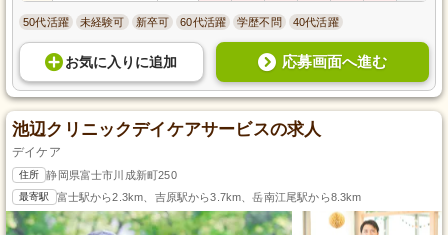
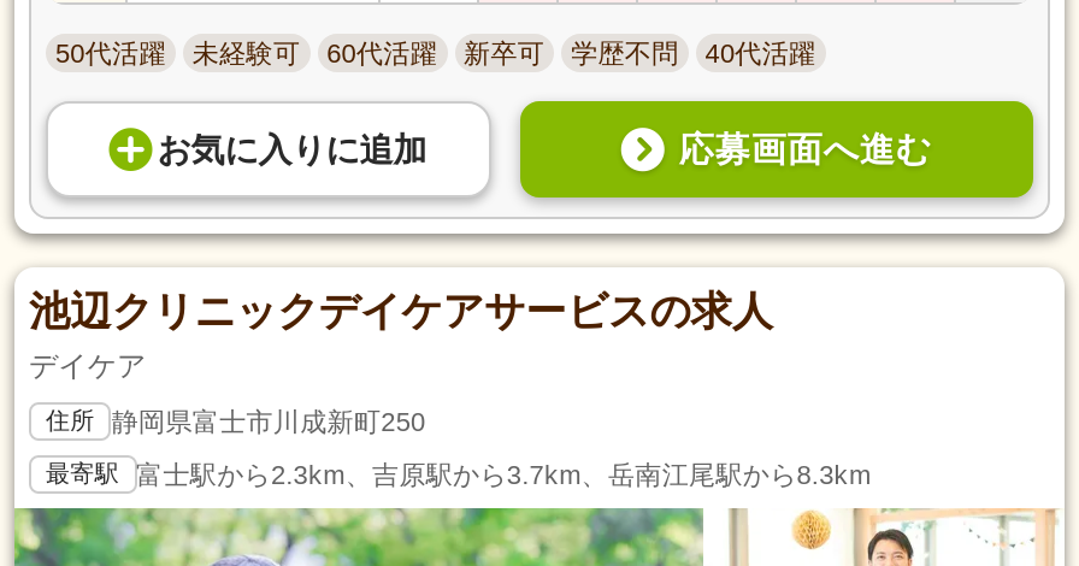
- 60代活躍

+ 60代活躍
